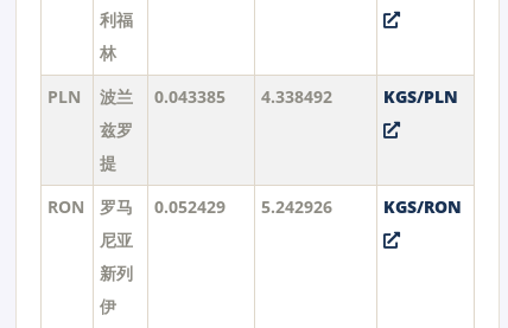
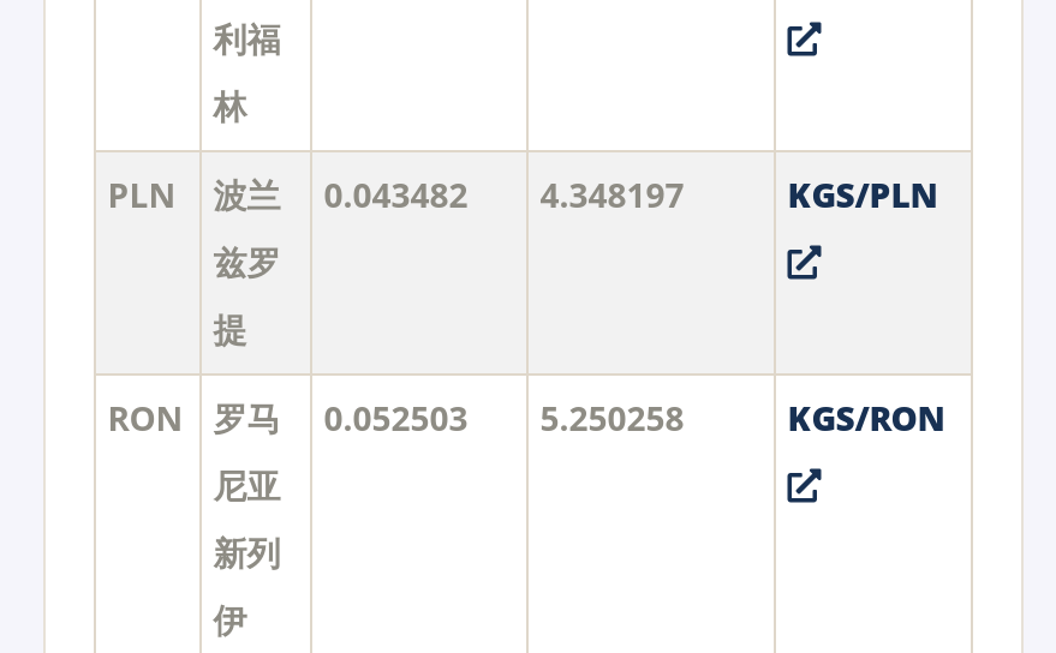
- 0.043385
+ 0.043482

- 4.338492
+ 4.348197

- 0.052429
+ 0.052503

- 5.242926
+ 5.250258
